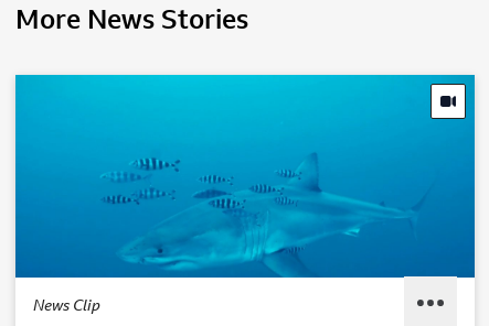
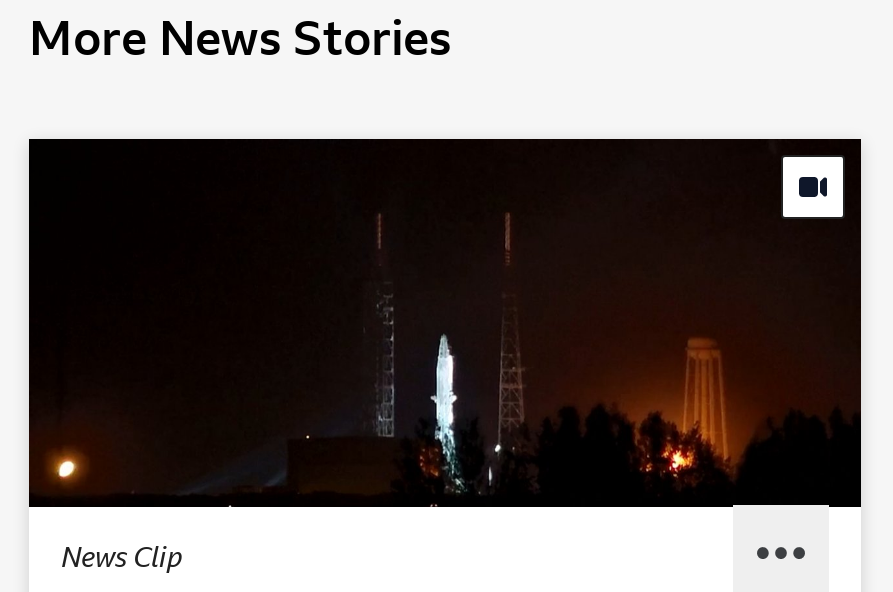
- [image]
+ [image]
